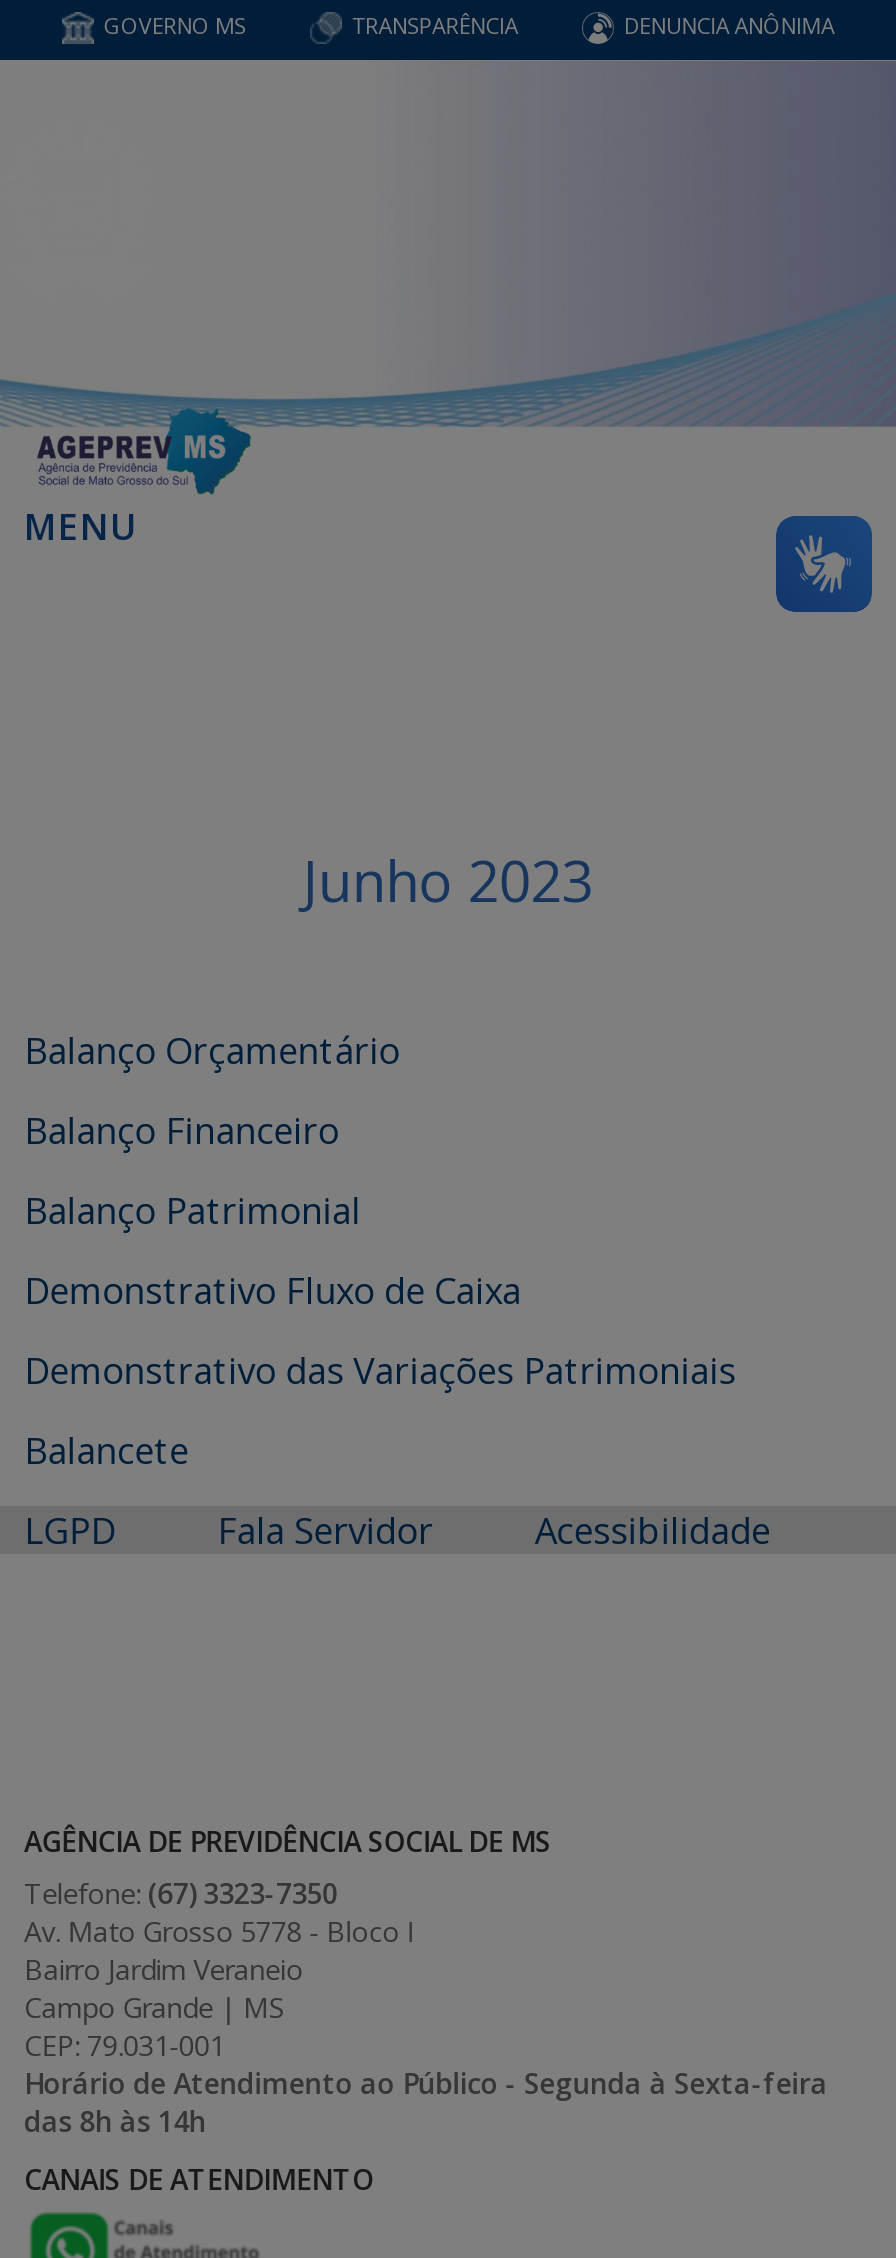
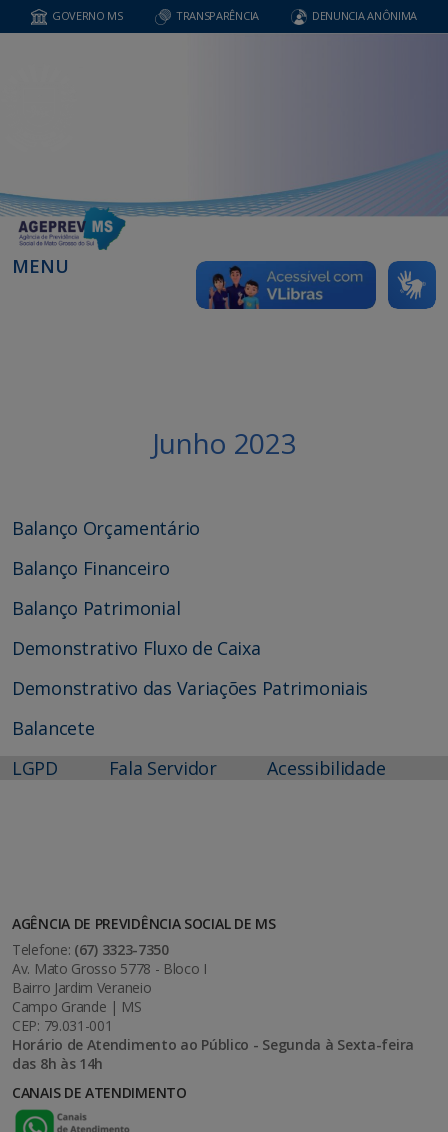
+ [image]
